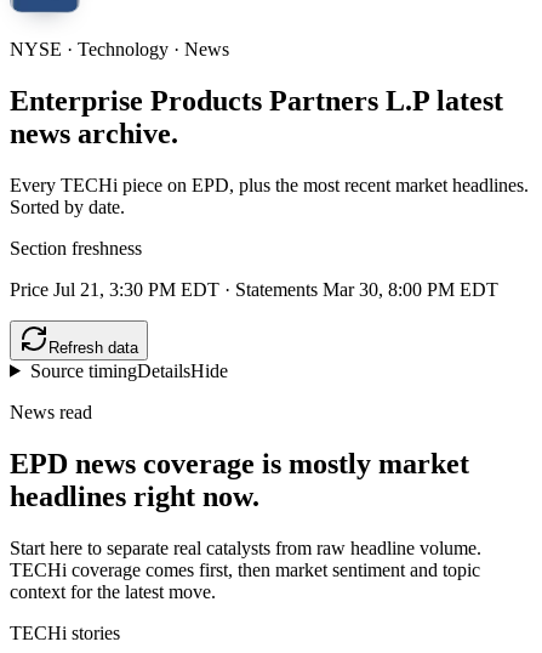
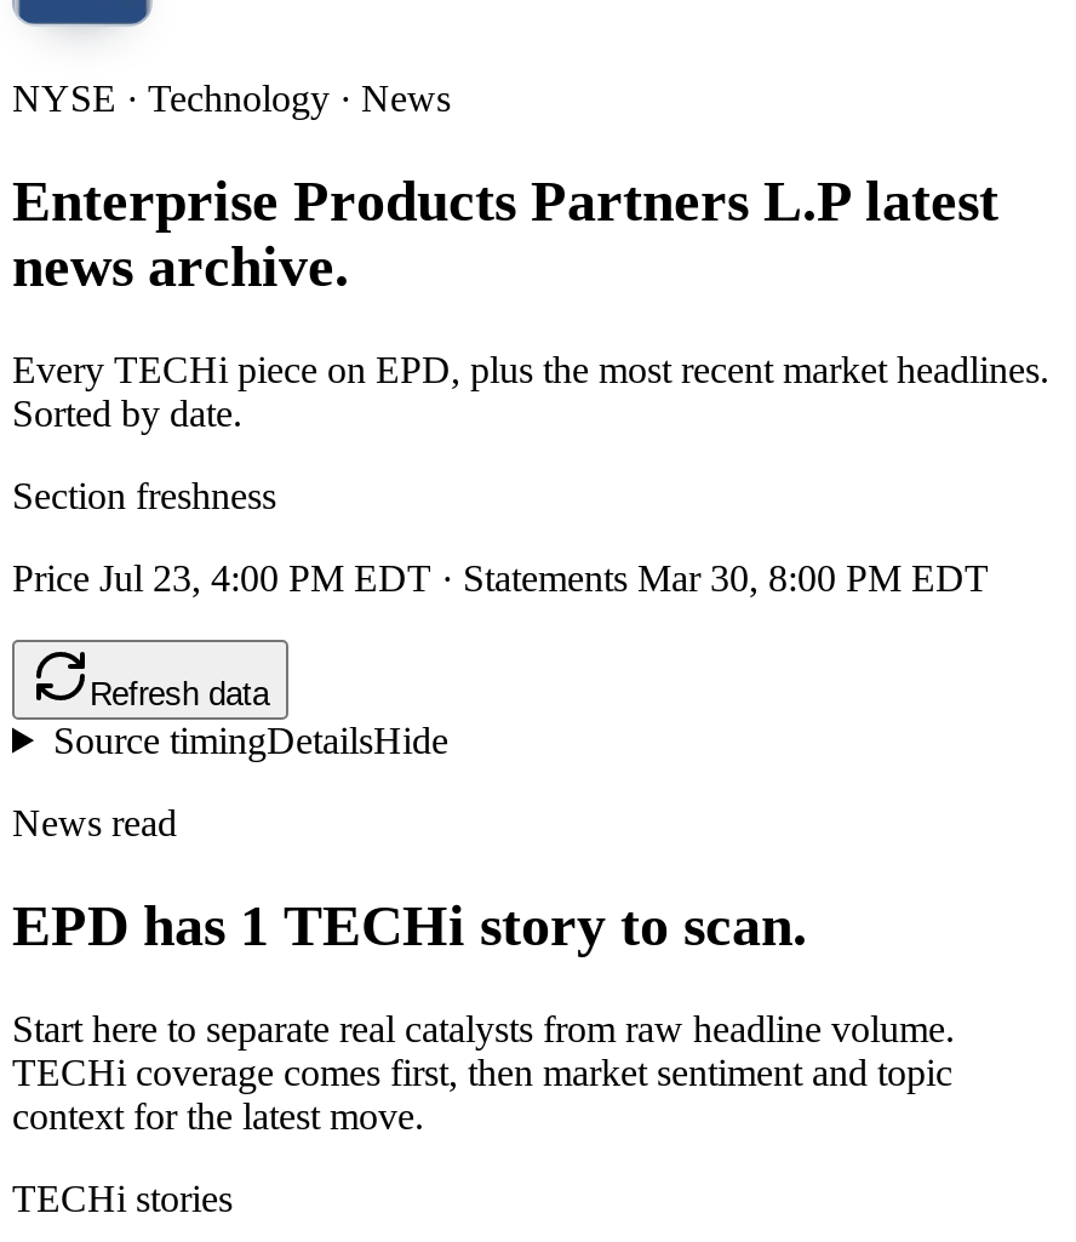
- Price Jul 21, 3:30 PM EDT · Statements Mar 30, 8:00 PM EDT
+ Price Jul 23, 4:00 PM EDT · Statements Mar 30, 8:00 PM EDT

- EPD news coverage is mostly market
- headlines right now.
+ EPD has 1 TECHi story to scan.
